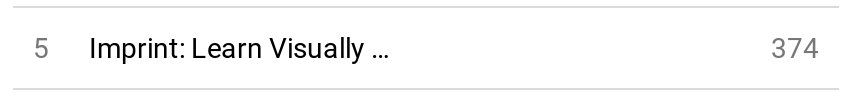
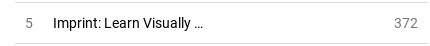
- 374
+ 372
